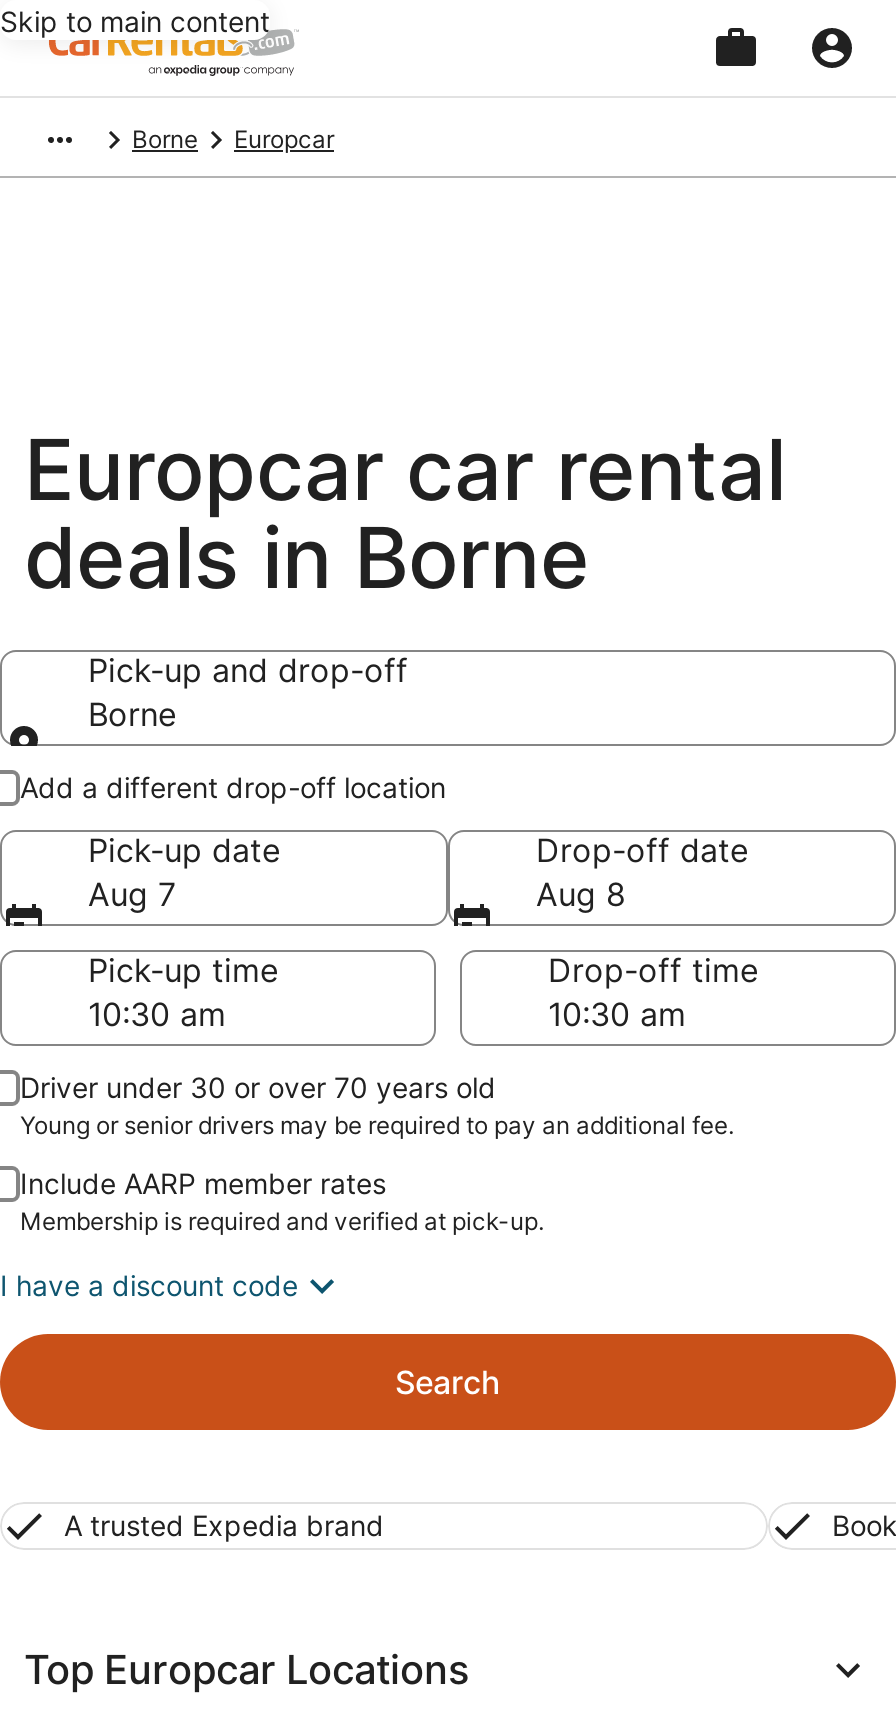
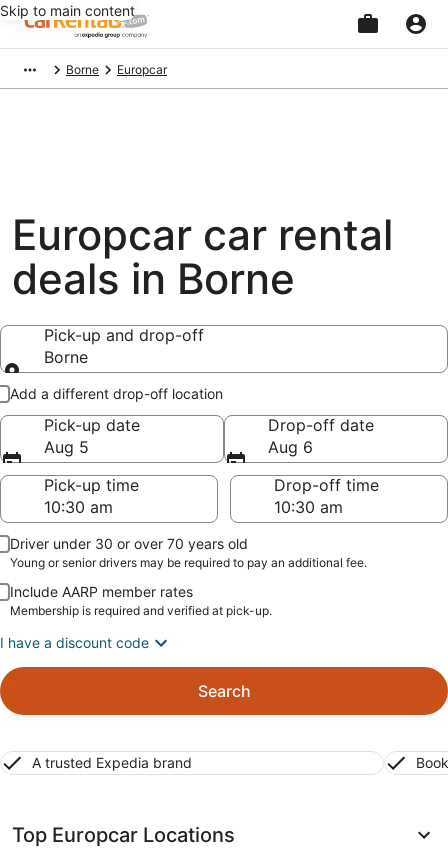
- Aug 7
+ Aug 5

- Aug 8
+ Aug 6
